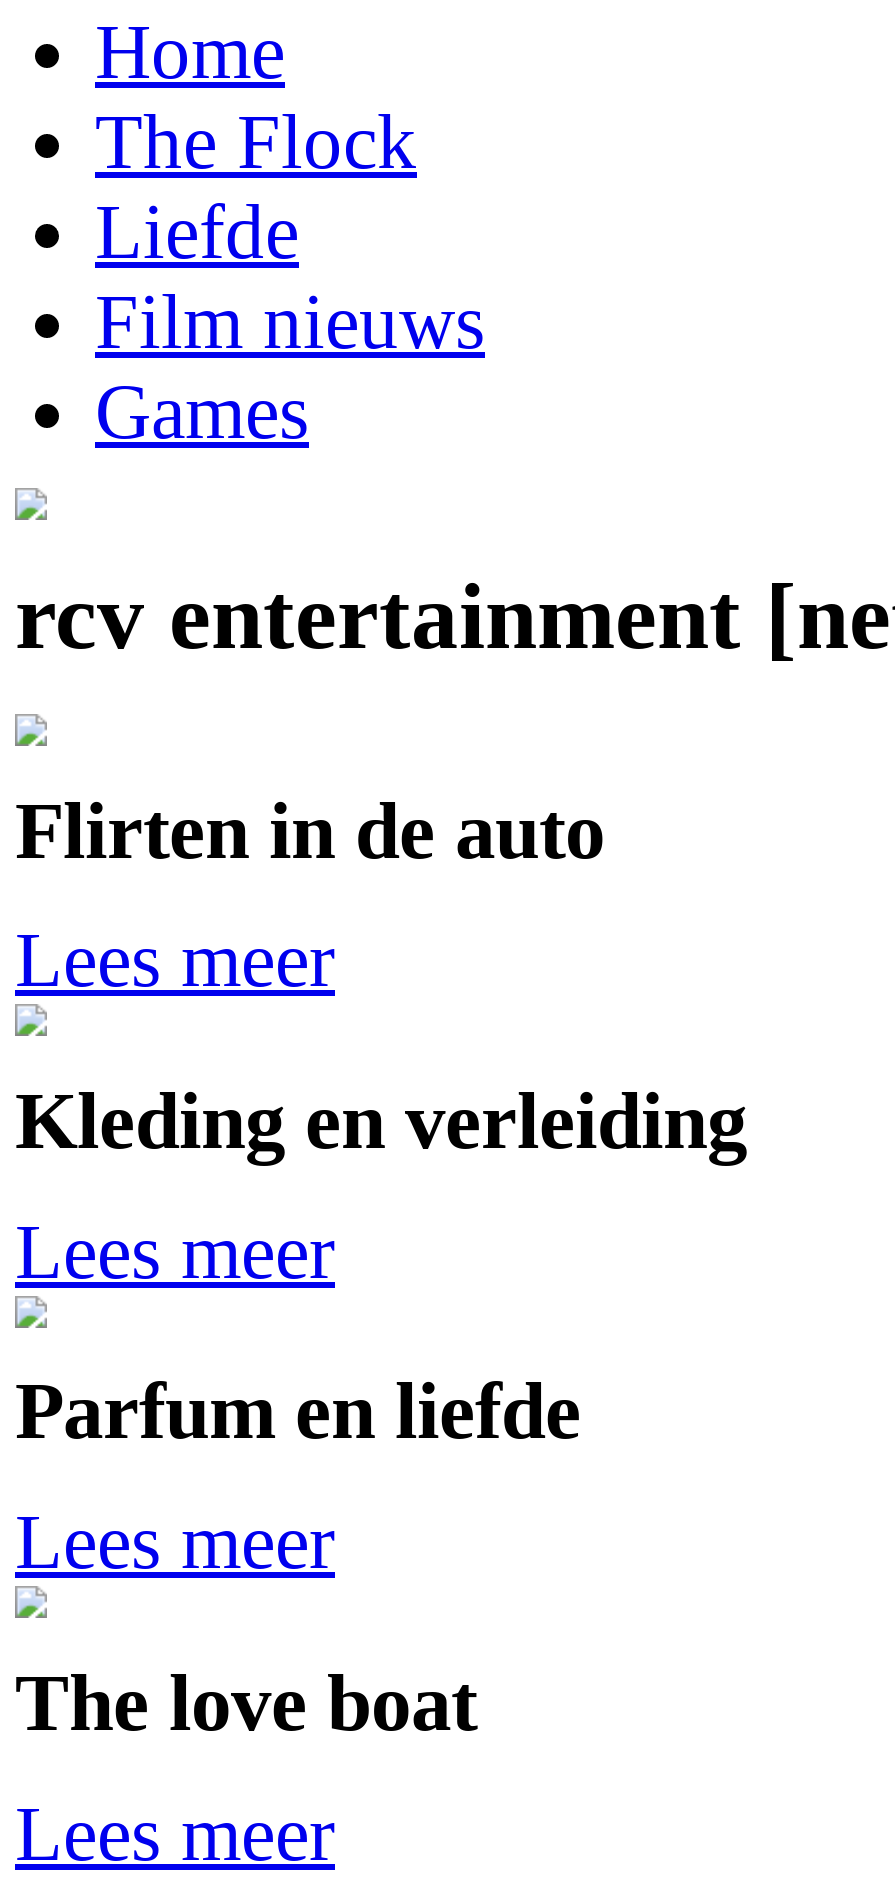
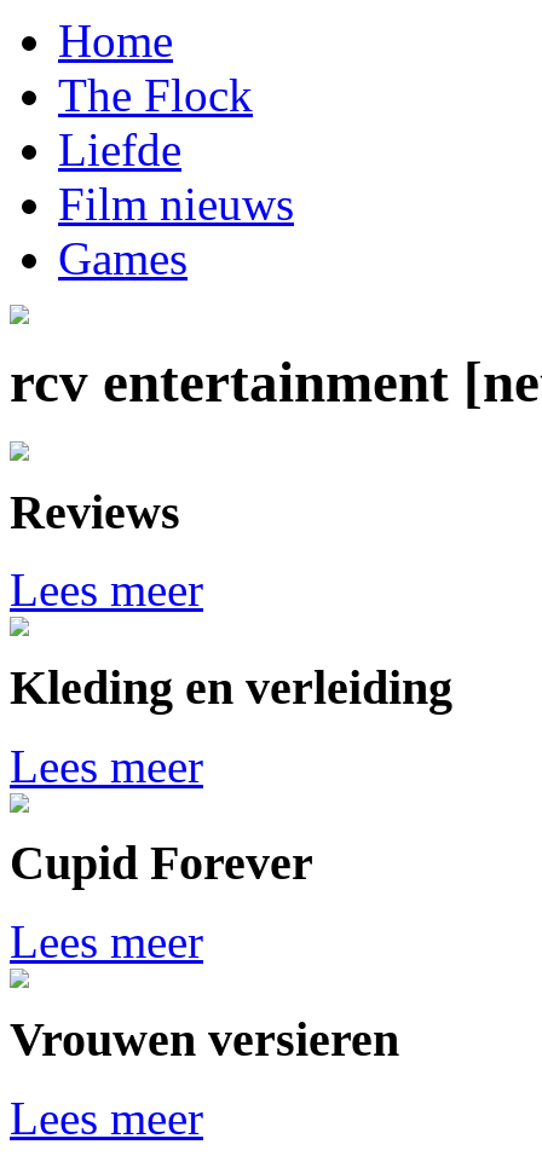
- Flirten in de auto
+ Reviews

- Parfum en liefde
+ Cupid Forever

- The love boat
+ Vrouwen versieren
